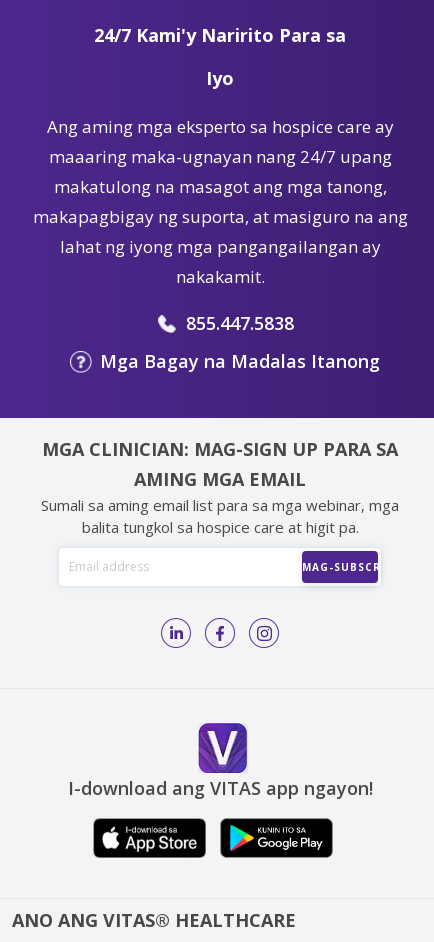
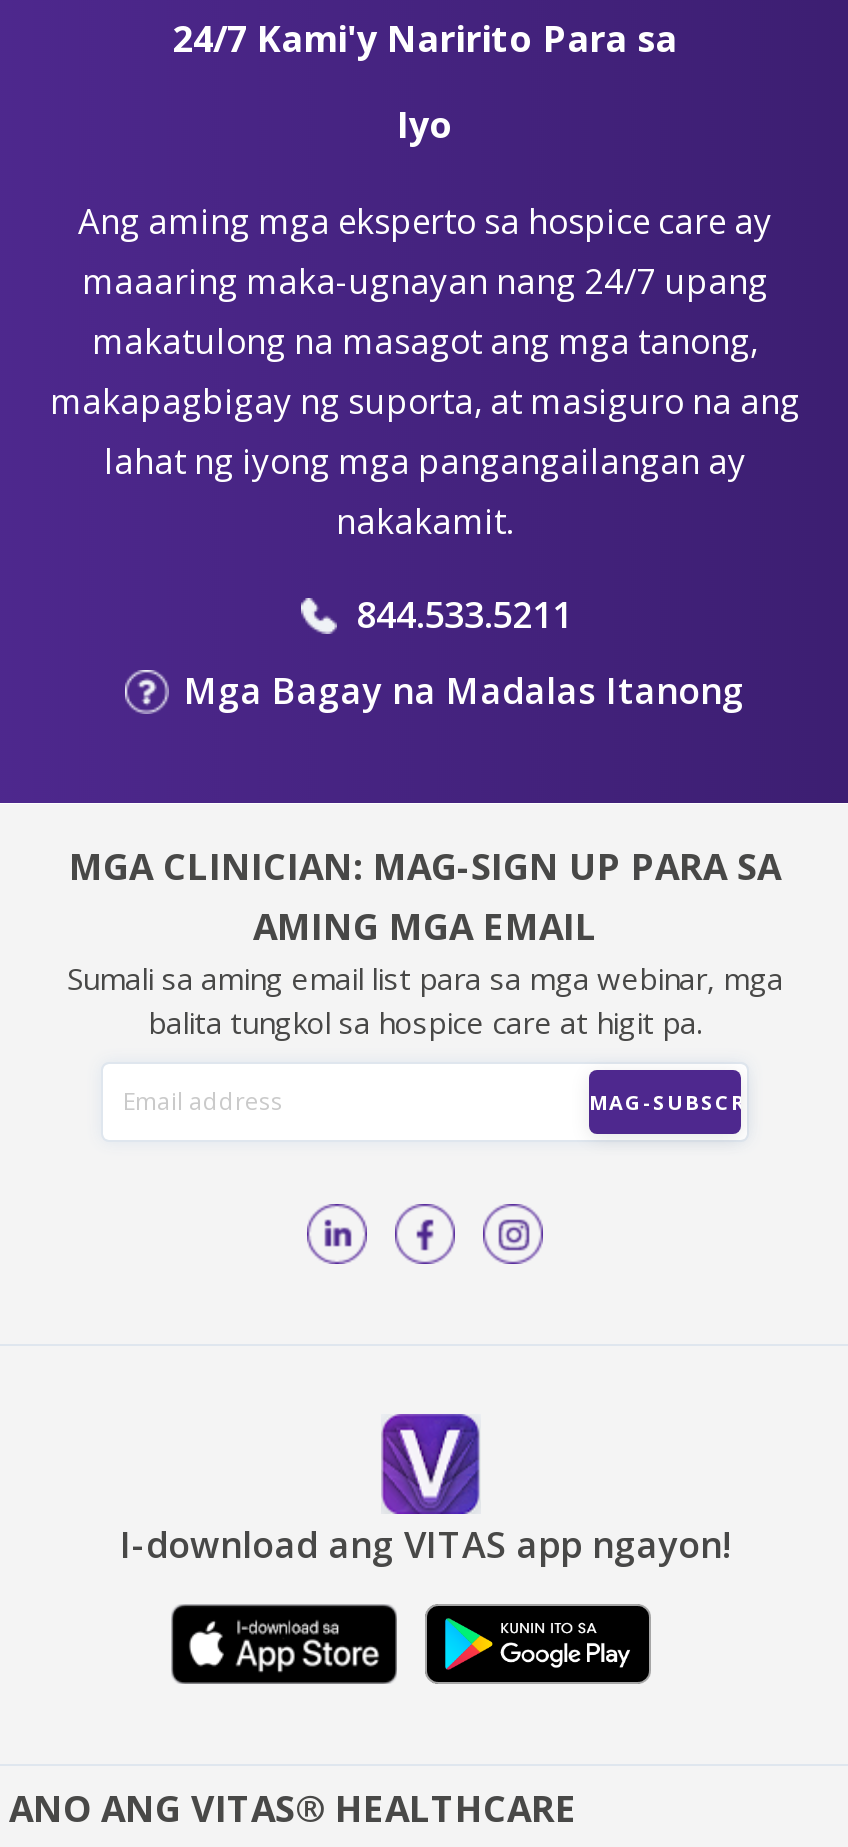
- 855.447.5838
+ 844.533.5211
